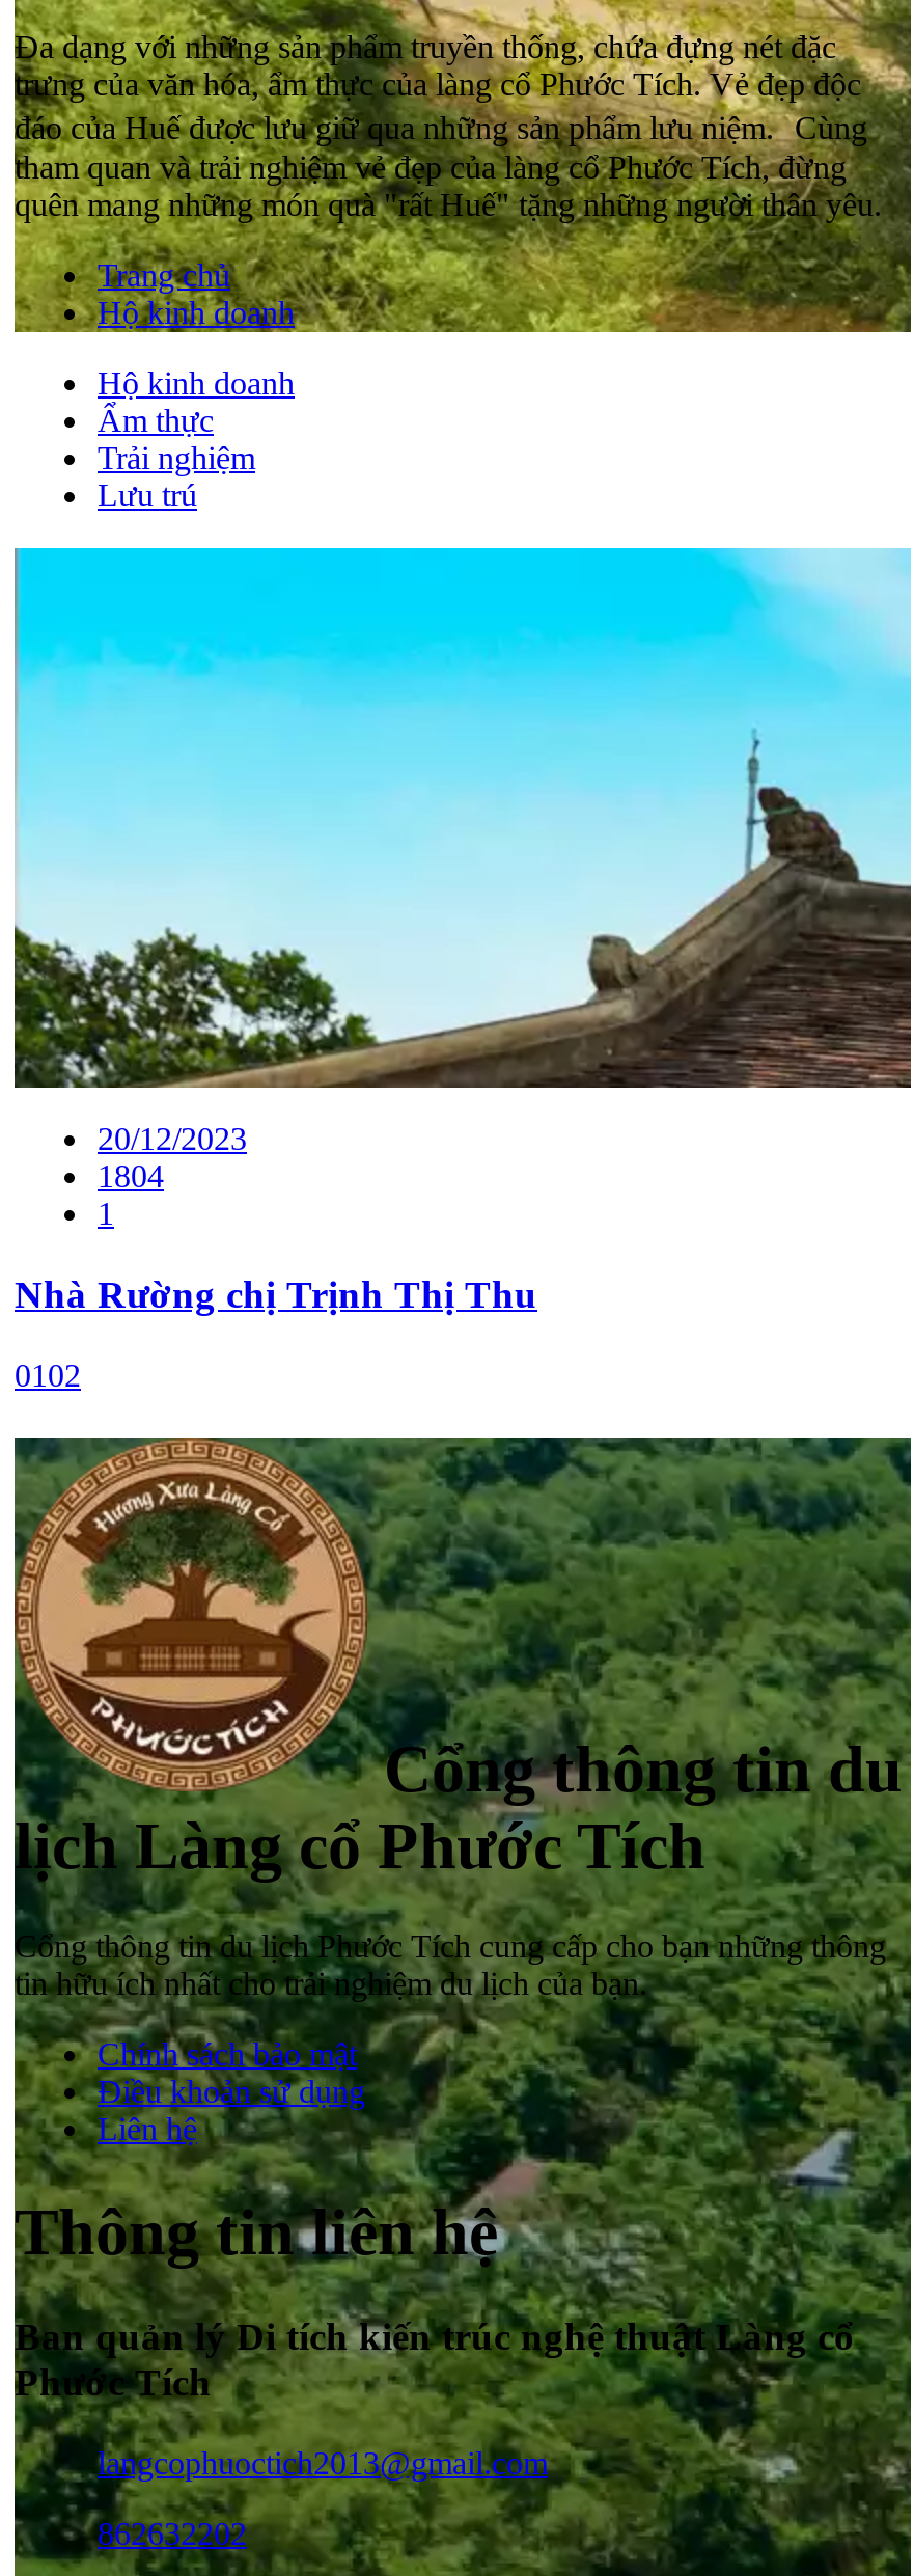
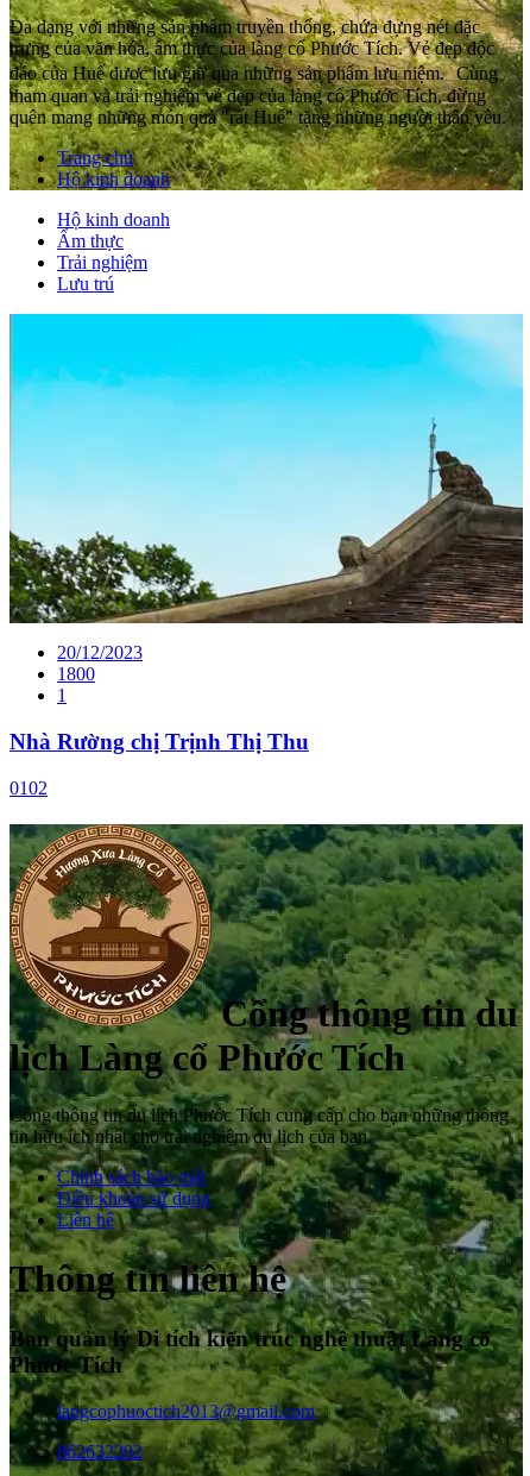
- 1804
+ 1800
